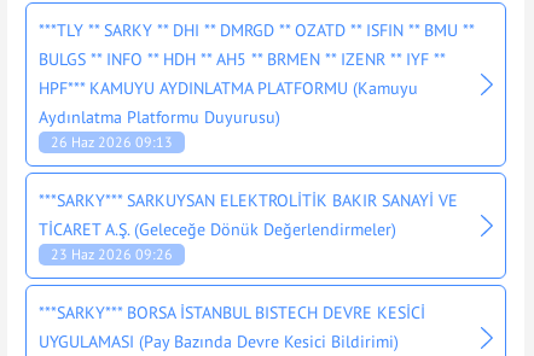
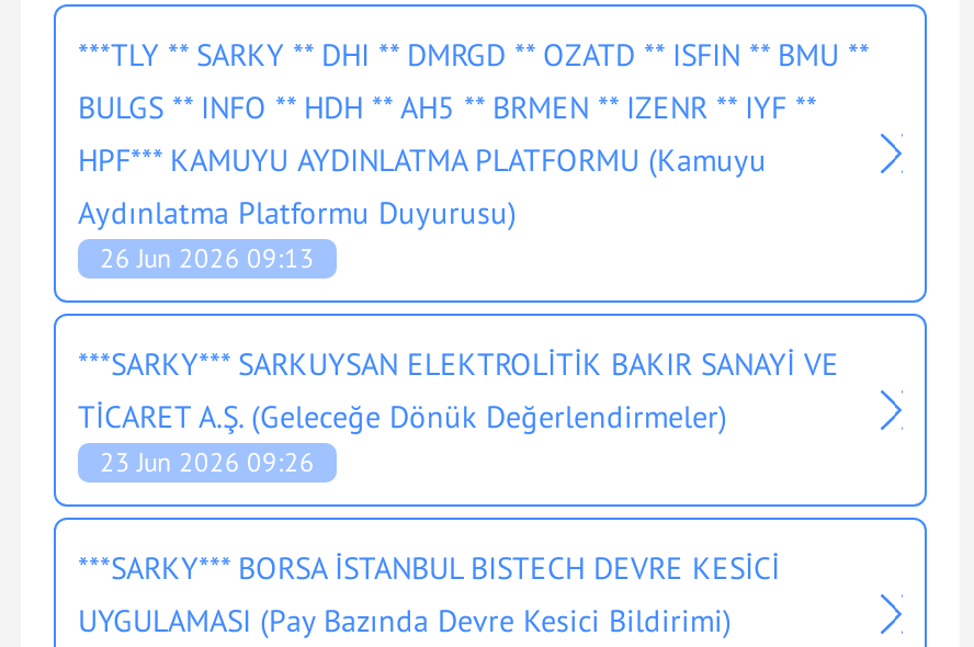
- 26 Haz 2026 09:13
+ 26 Jun 2026 09:13

- 23 Haz 2026 09:26
+ 23 Jun 2026 09:26
